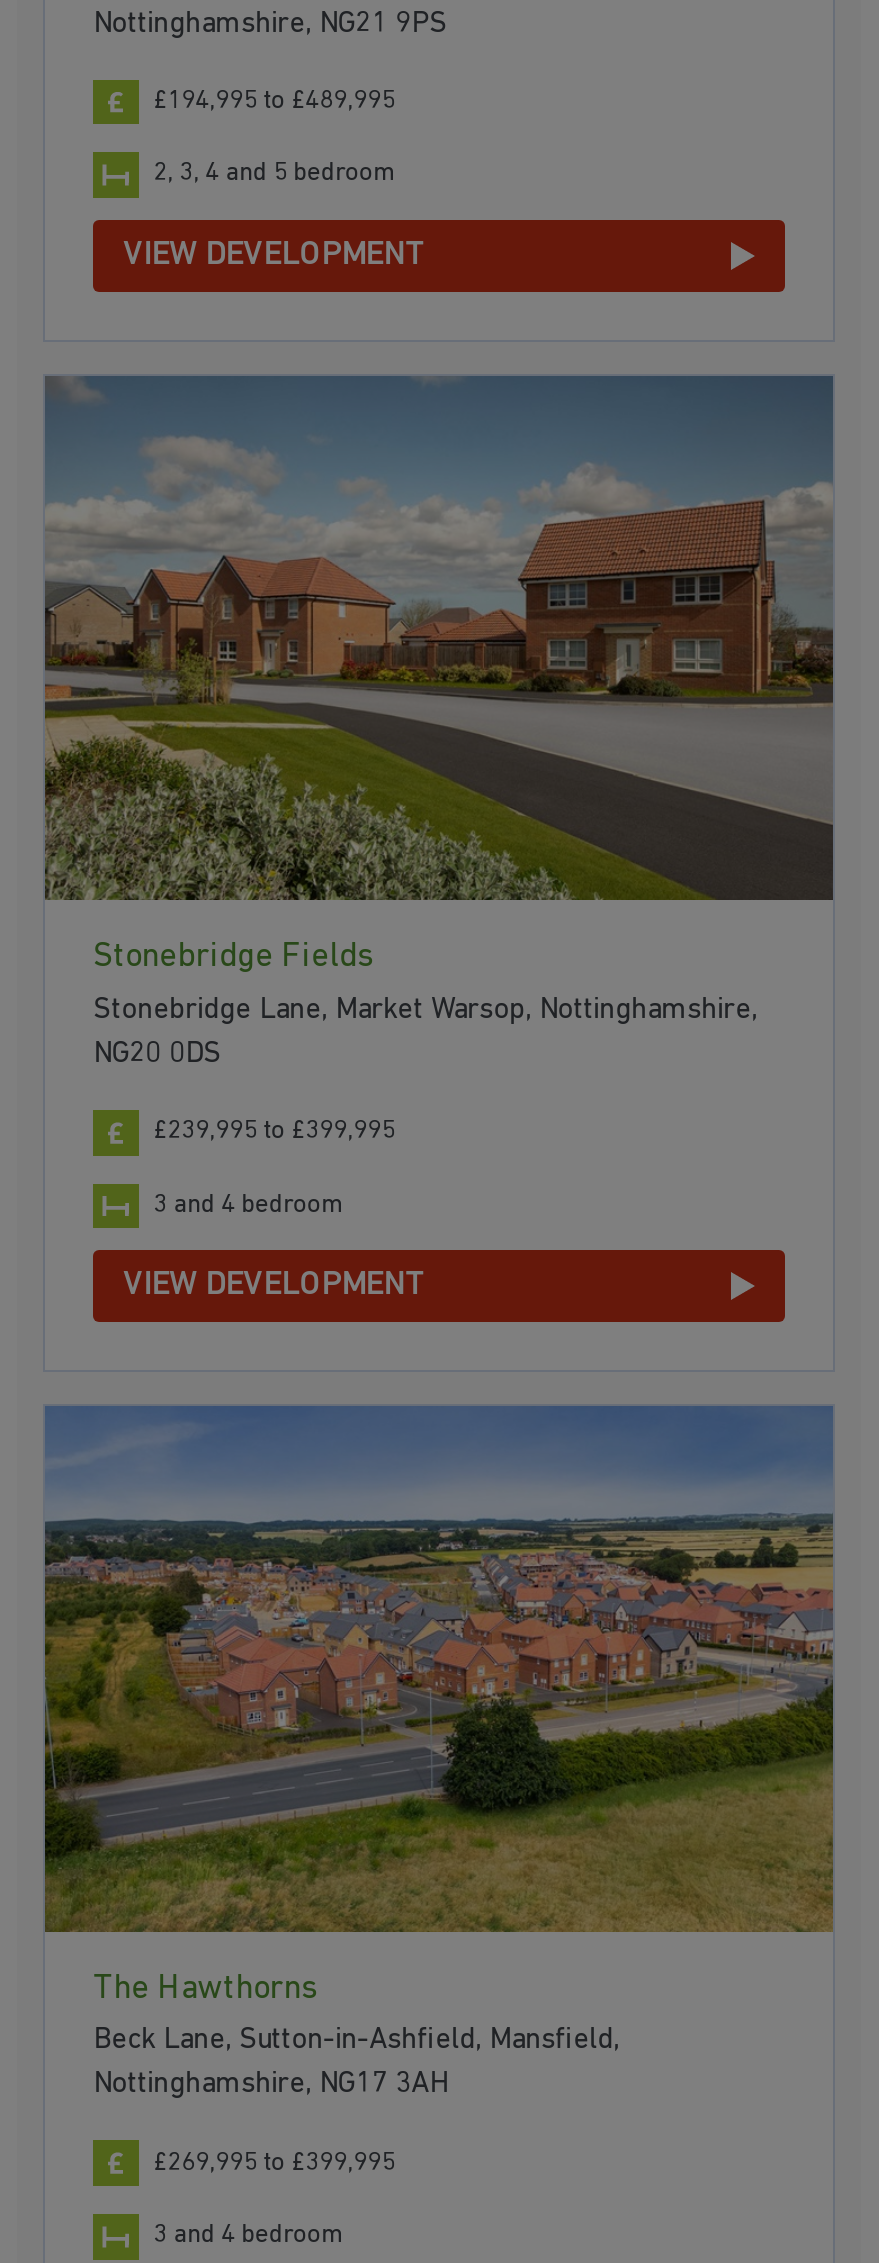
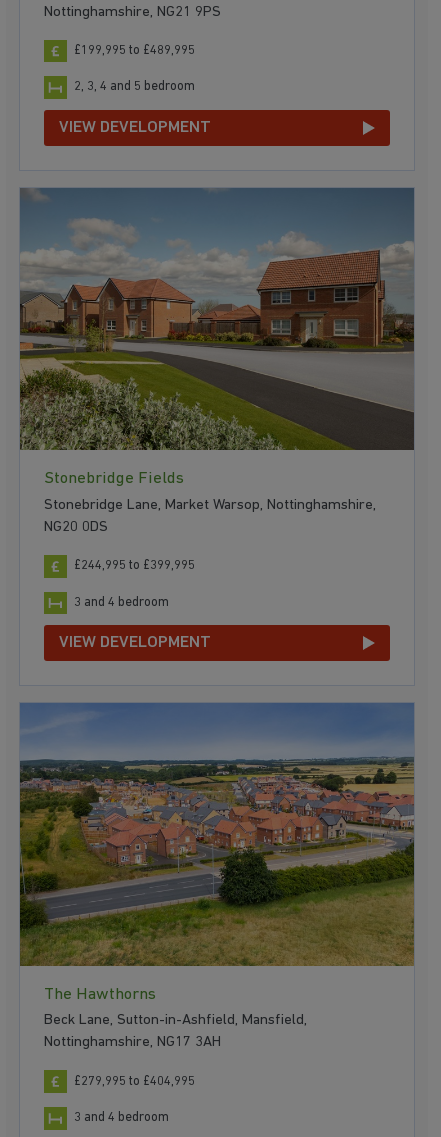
- £194,995 to £489,995
+ £199,995 to £489,995

- £239,995 to £399,995
+ £244,995 to £399,995

- £269,995 to £399,995
+ £279,995 to £404,995
